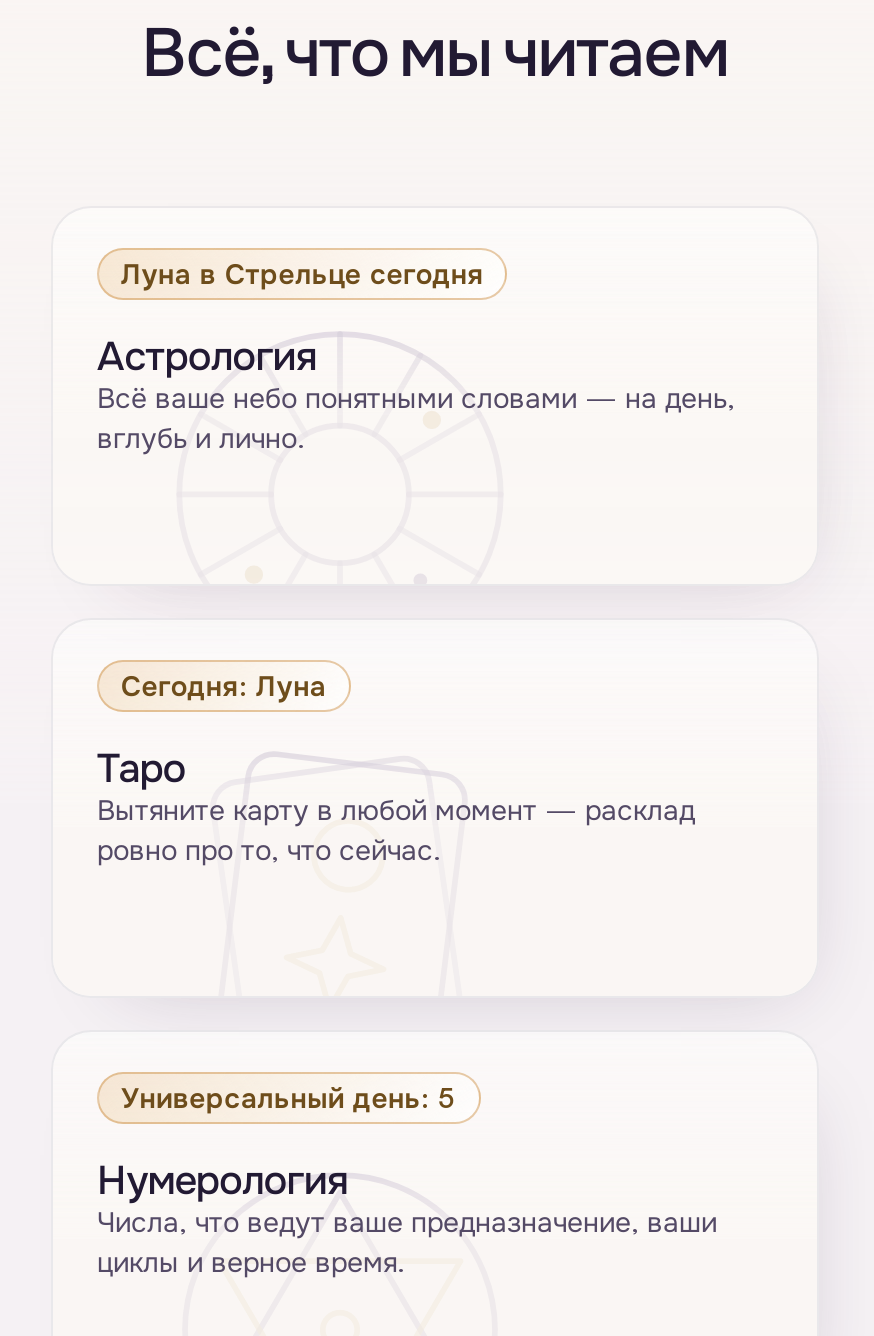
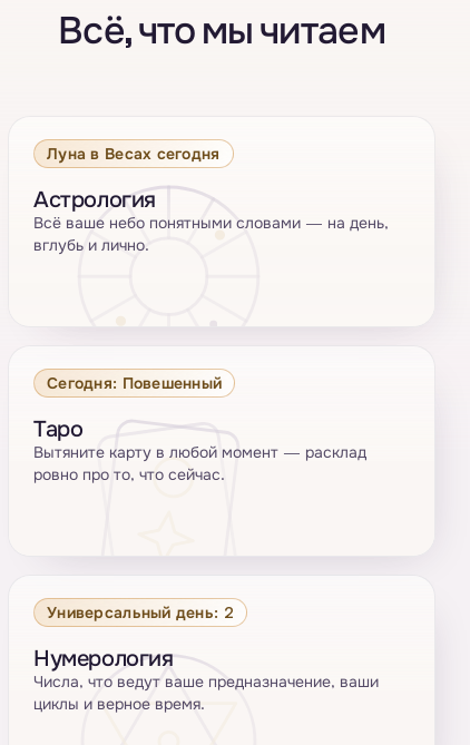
- Луна в Стрельце сегодня
+ Луна в Весах сегодня

- Сегодня: Луна
+ Сегодня: Повешенный

- Универсальный день: 5
+ Универсальный день: 2
